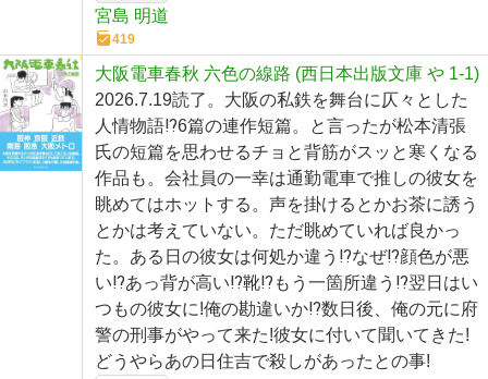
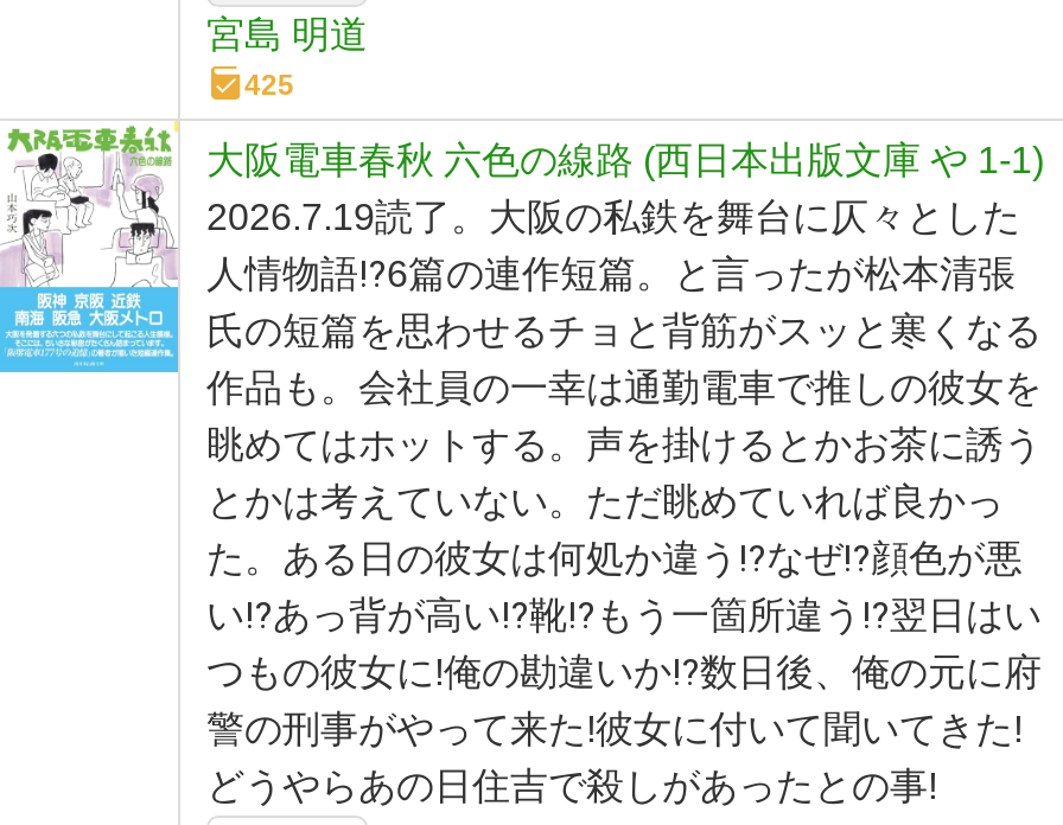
- 419
+ 425
